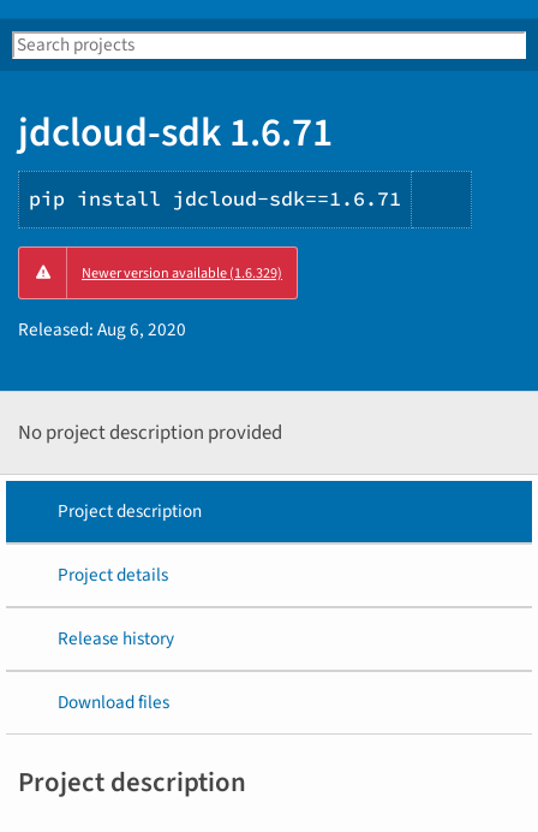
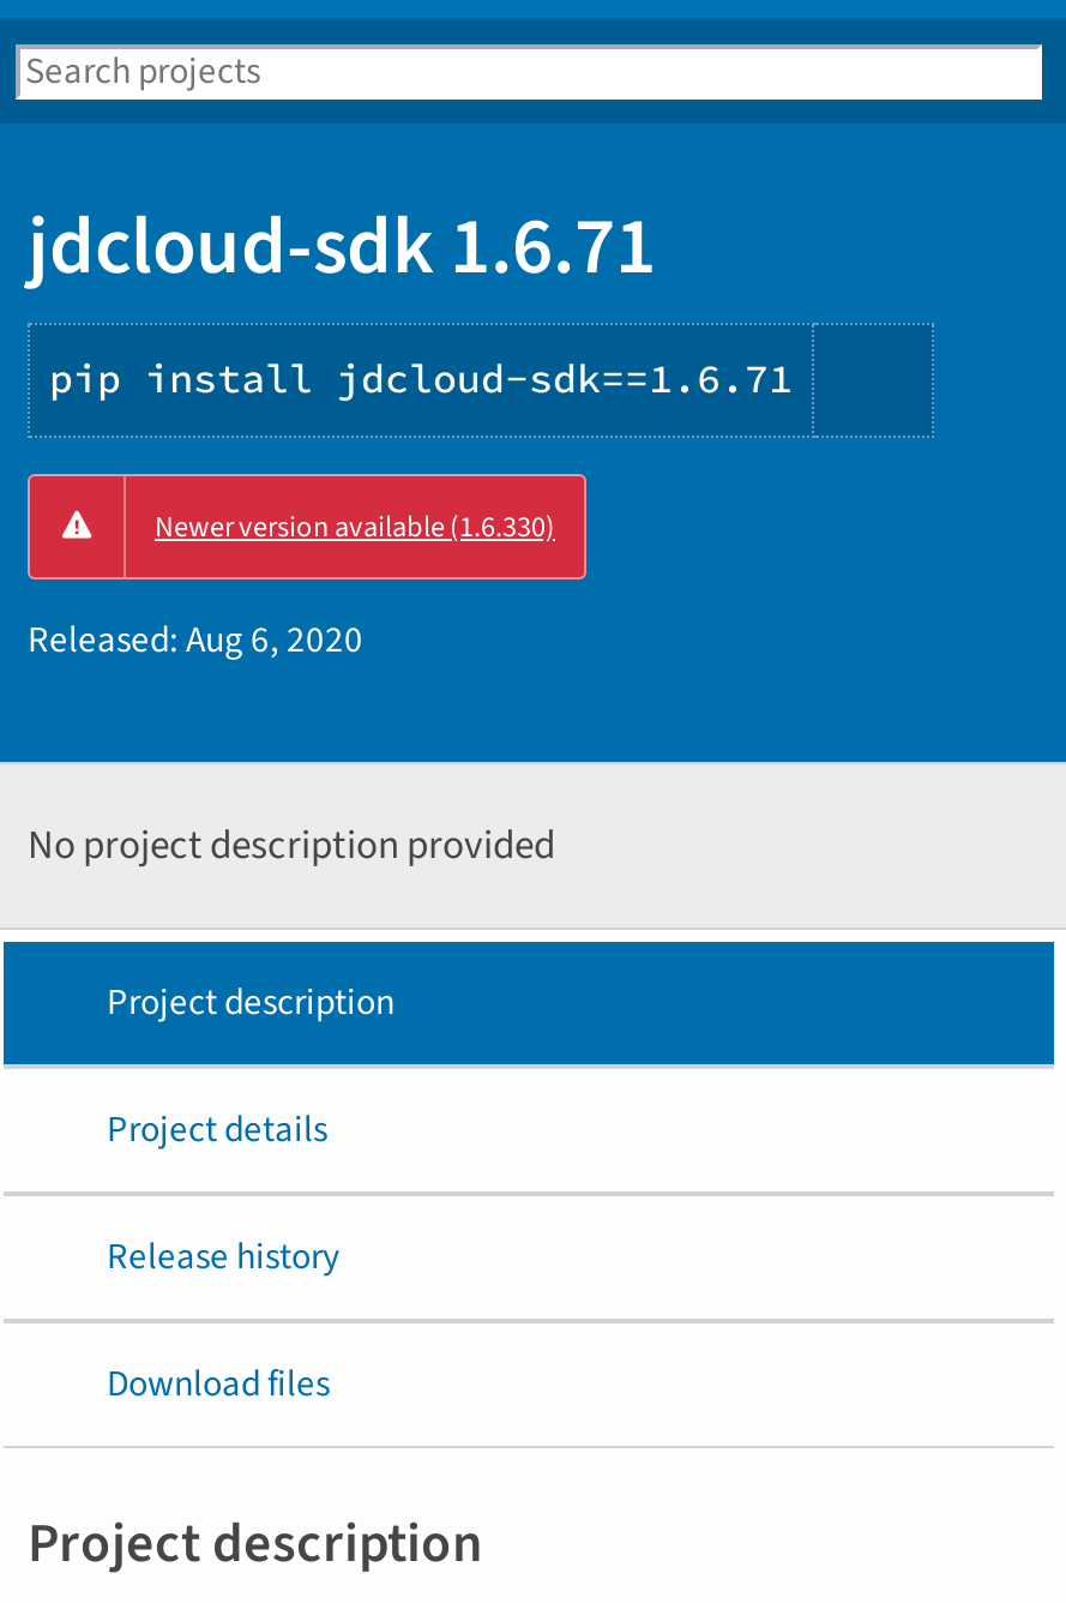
- Newer version available (1.6.329)
+ Newer version available (1.6.330)
